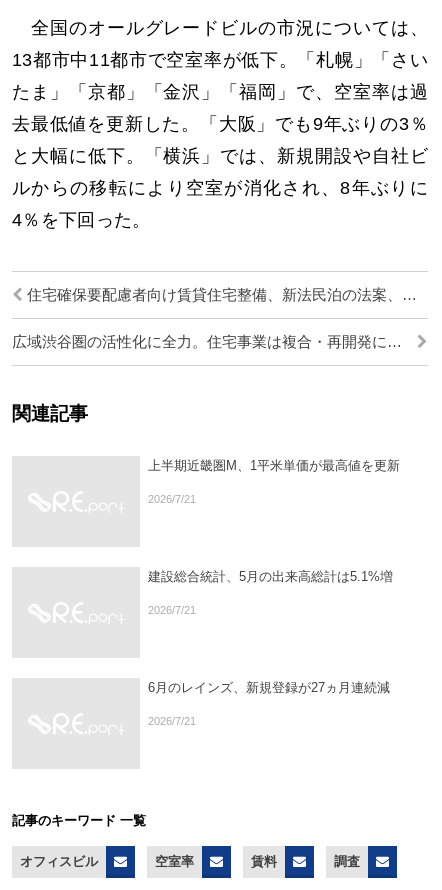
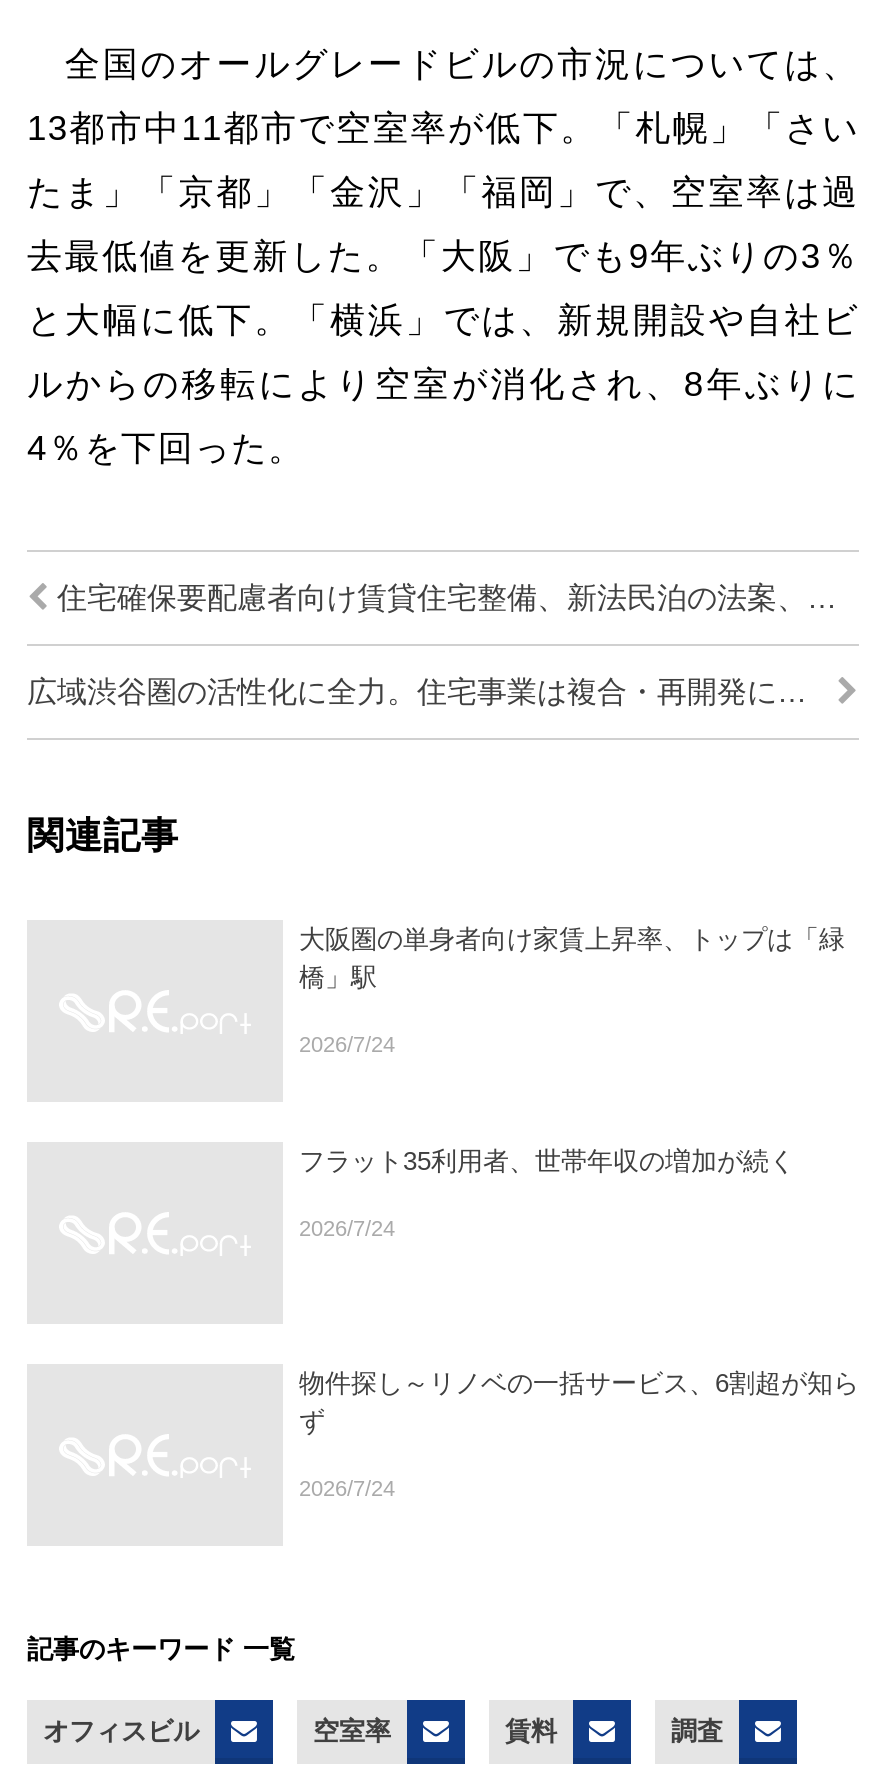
- 上半期近畿圏M、1平米単価が最高値を更新
+ 大阪圏の単身者向け家賃上昇率、トップは「緑
+ 橋」駅

- 2026/7/21
+ 2026/7/24

- 建設総合統計、5月の出来高総計は5.1%増
+ フラット35利用者、世帯年収の増加が続く

- 2026/7/21
+ 2026/7/24

- 6月のレインズ、新規登録が27ヵ月連続減
+ 物件探し～リノベの一括サービス、6割超が知ら
+ ず

- 2026/7/21
+ 2026/7/24
